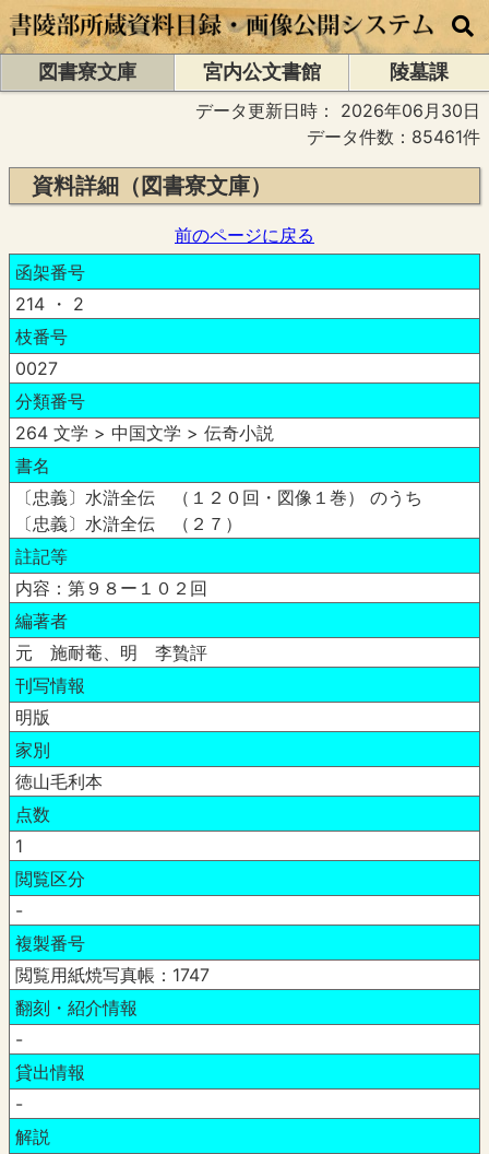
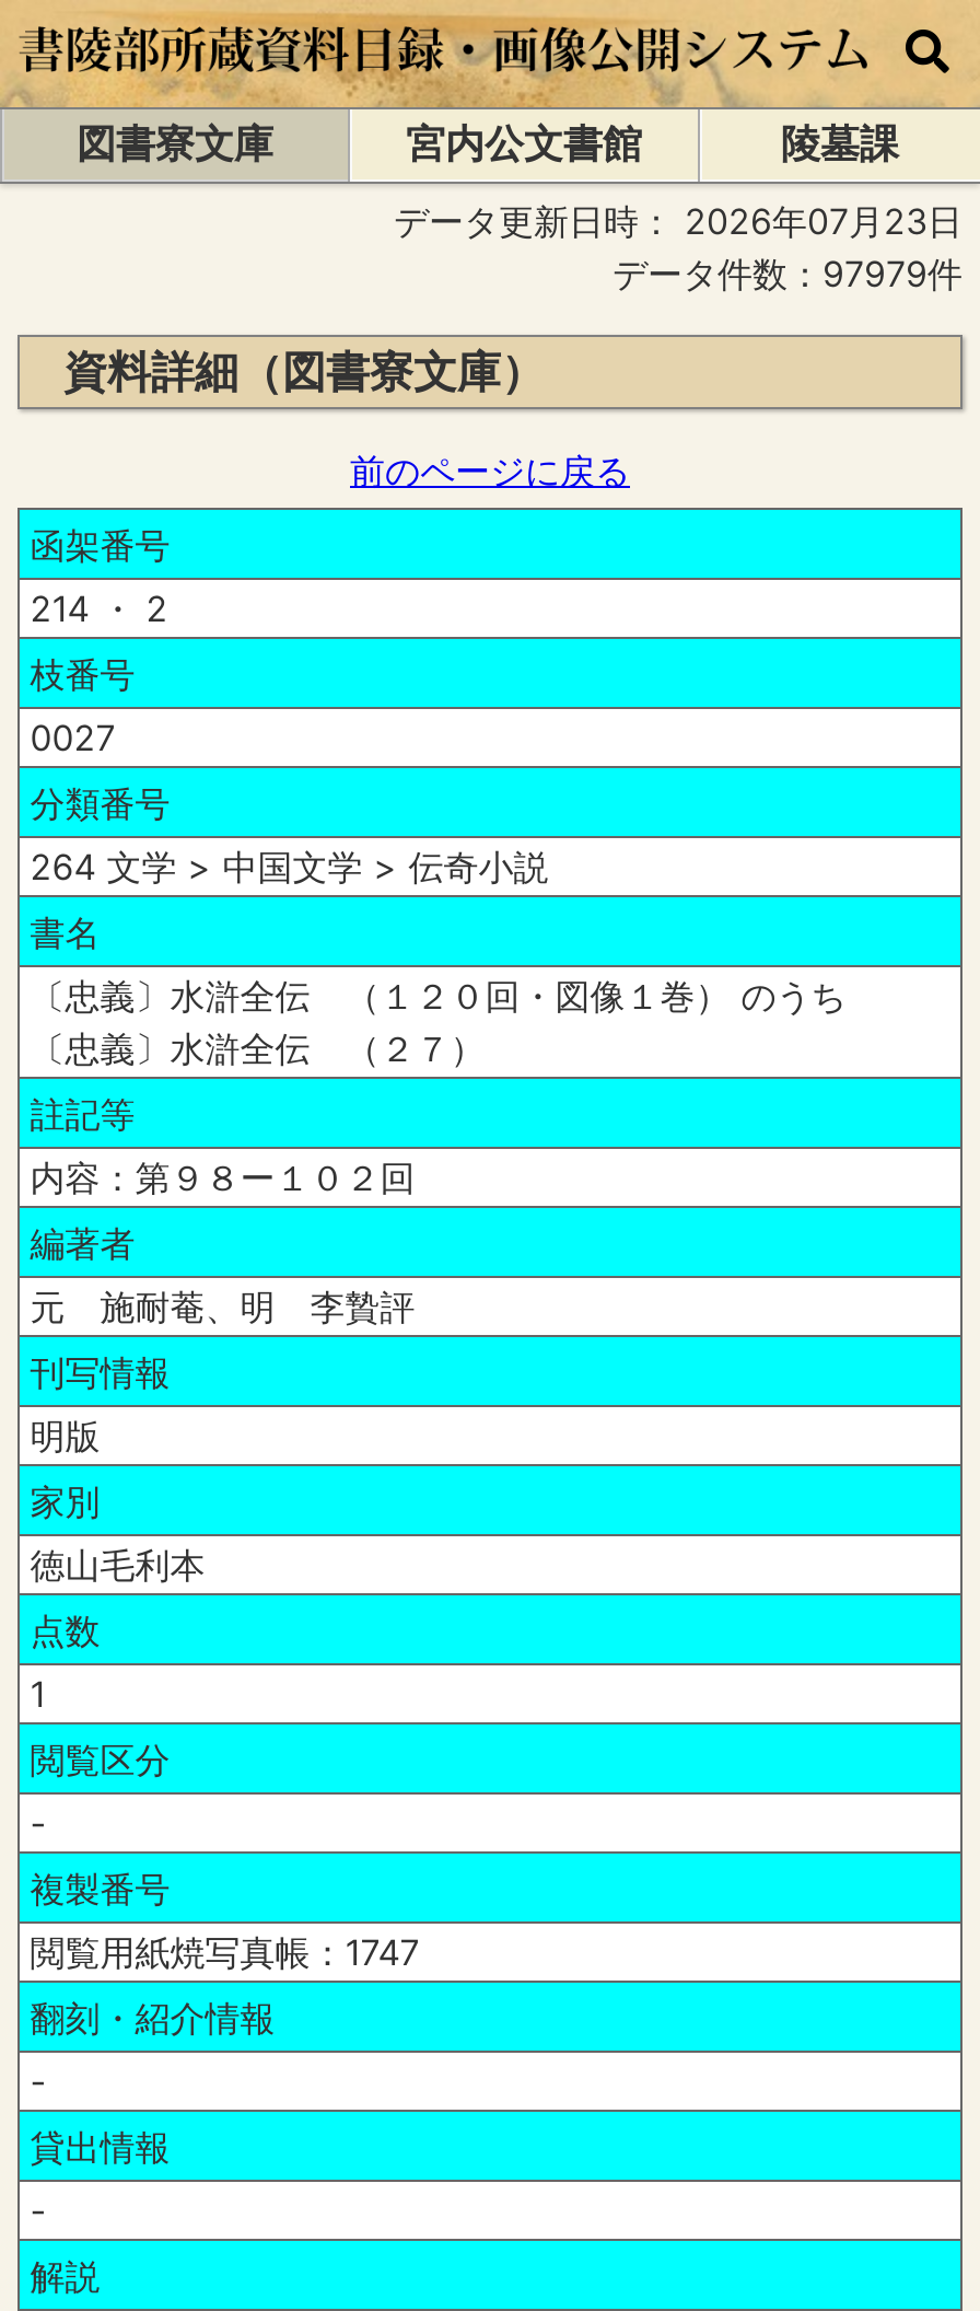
- データ更新日時：2026年06月30日
+ データ更新日時：2026年07月23日

- データ件数：85461件
+ データ件数：97979件
